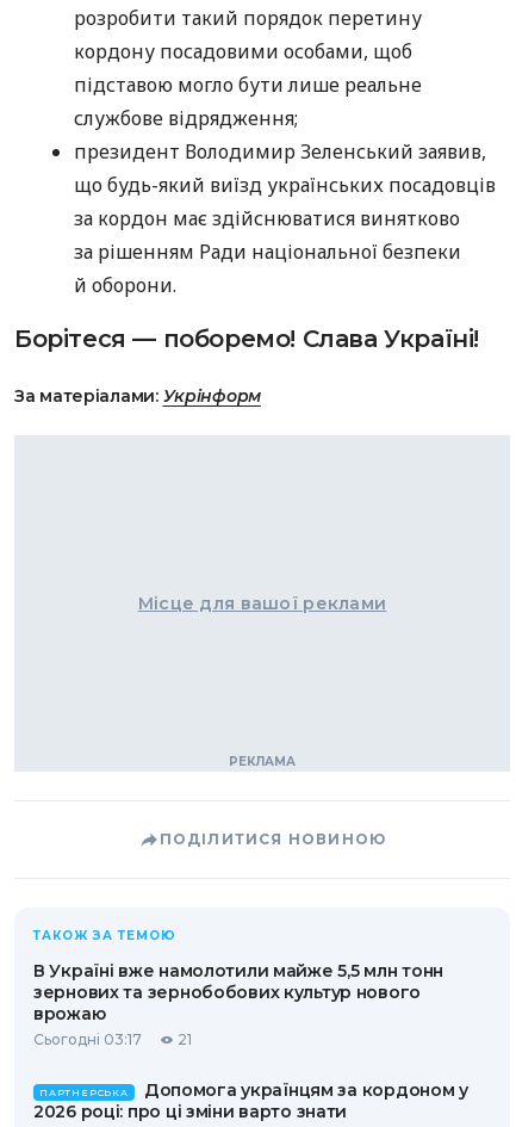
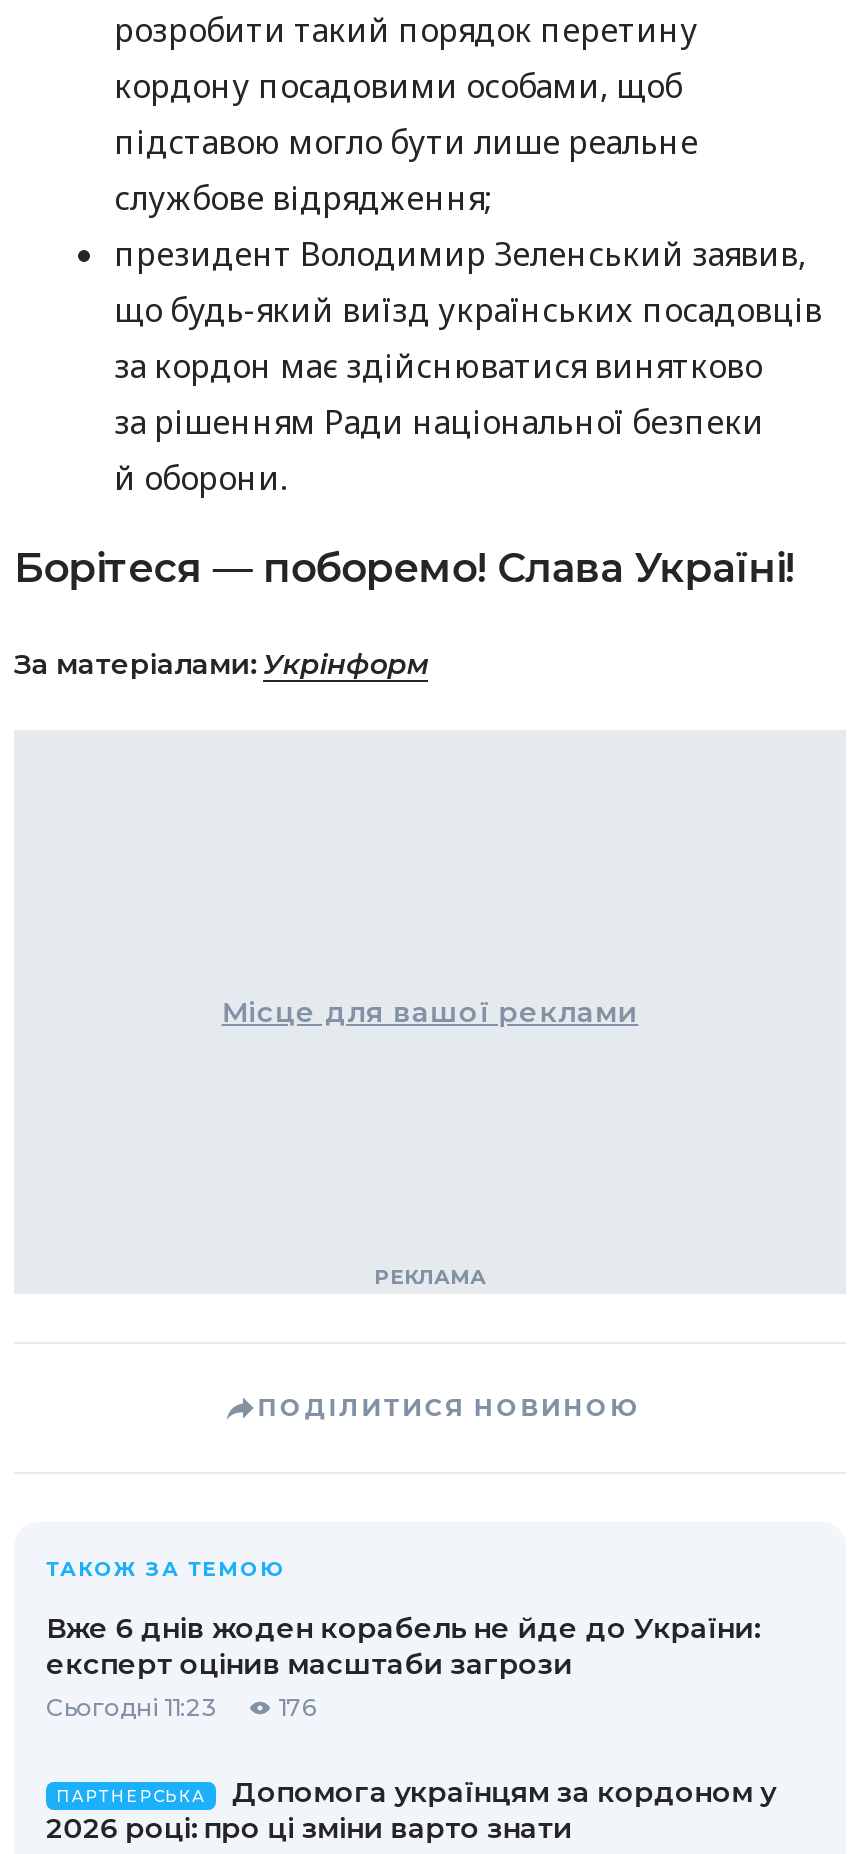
- В Україні вже намолотили майже 5,5 млн тонн
- зернових та зернобобових культур нового
- врожаю
- Сьогодні 03:17
- 21
+ Вже 6 днів жоден корабель не йде до України:
+ експерт оцінив масштаби загрози
+ Сьогодні 11:23
+ 176
